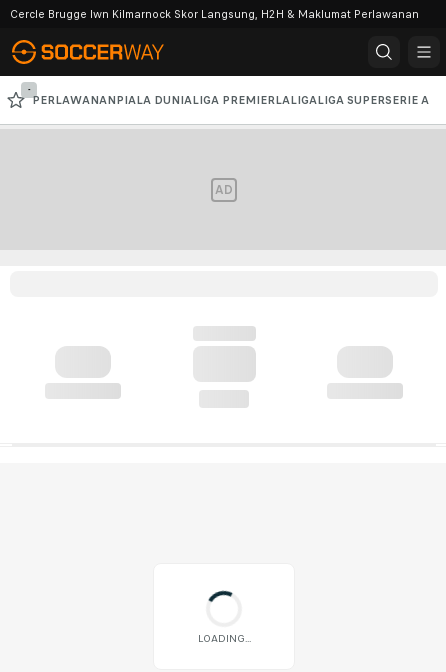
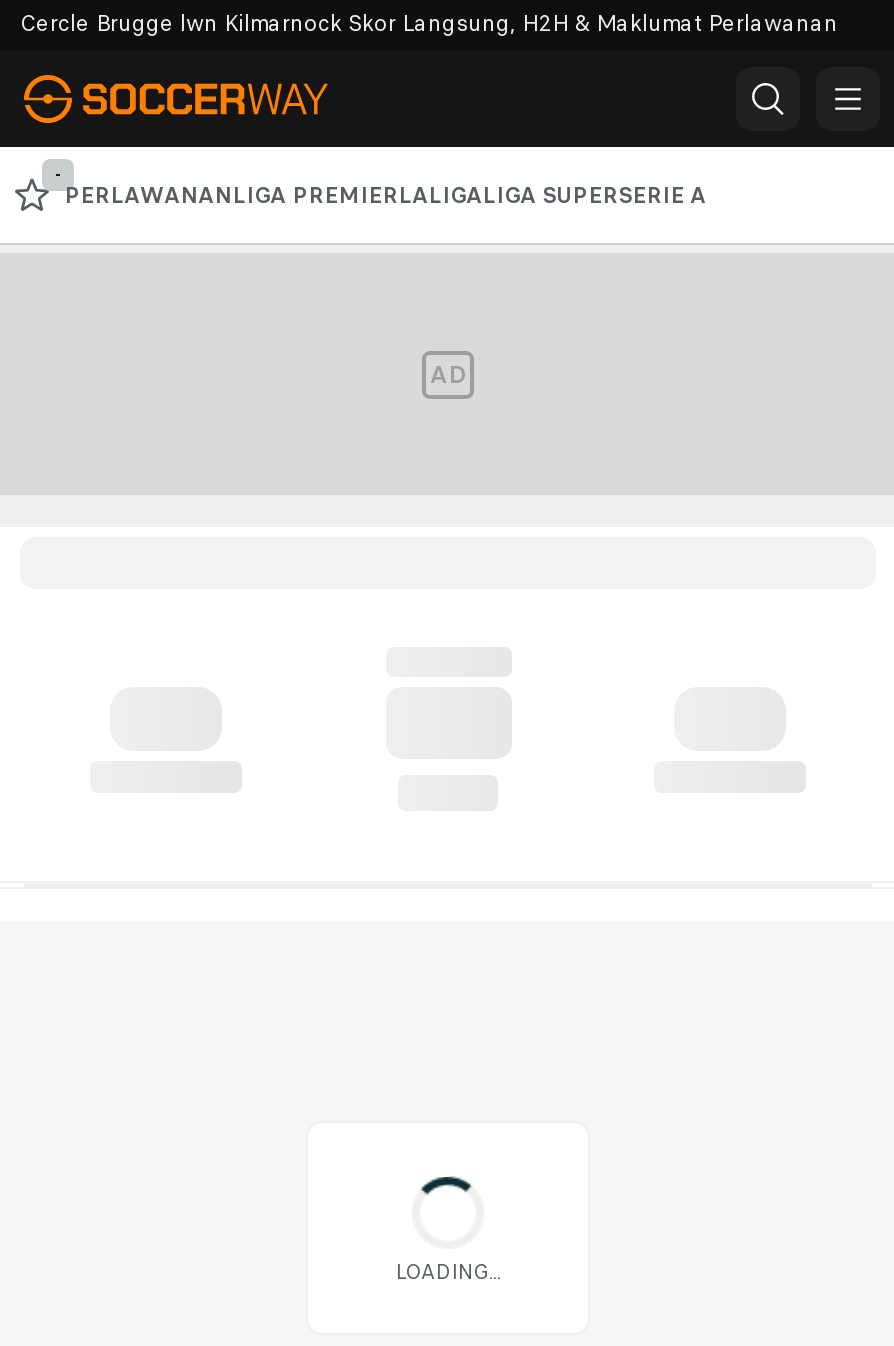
- PERLAWANAN PIALA DUNIALIGA PREMIER LALIGALIGA SUPERSERIE A
+ PERLAWANAN LIGA PREMIERLALIGALIGA SUPERSERIE A
